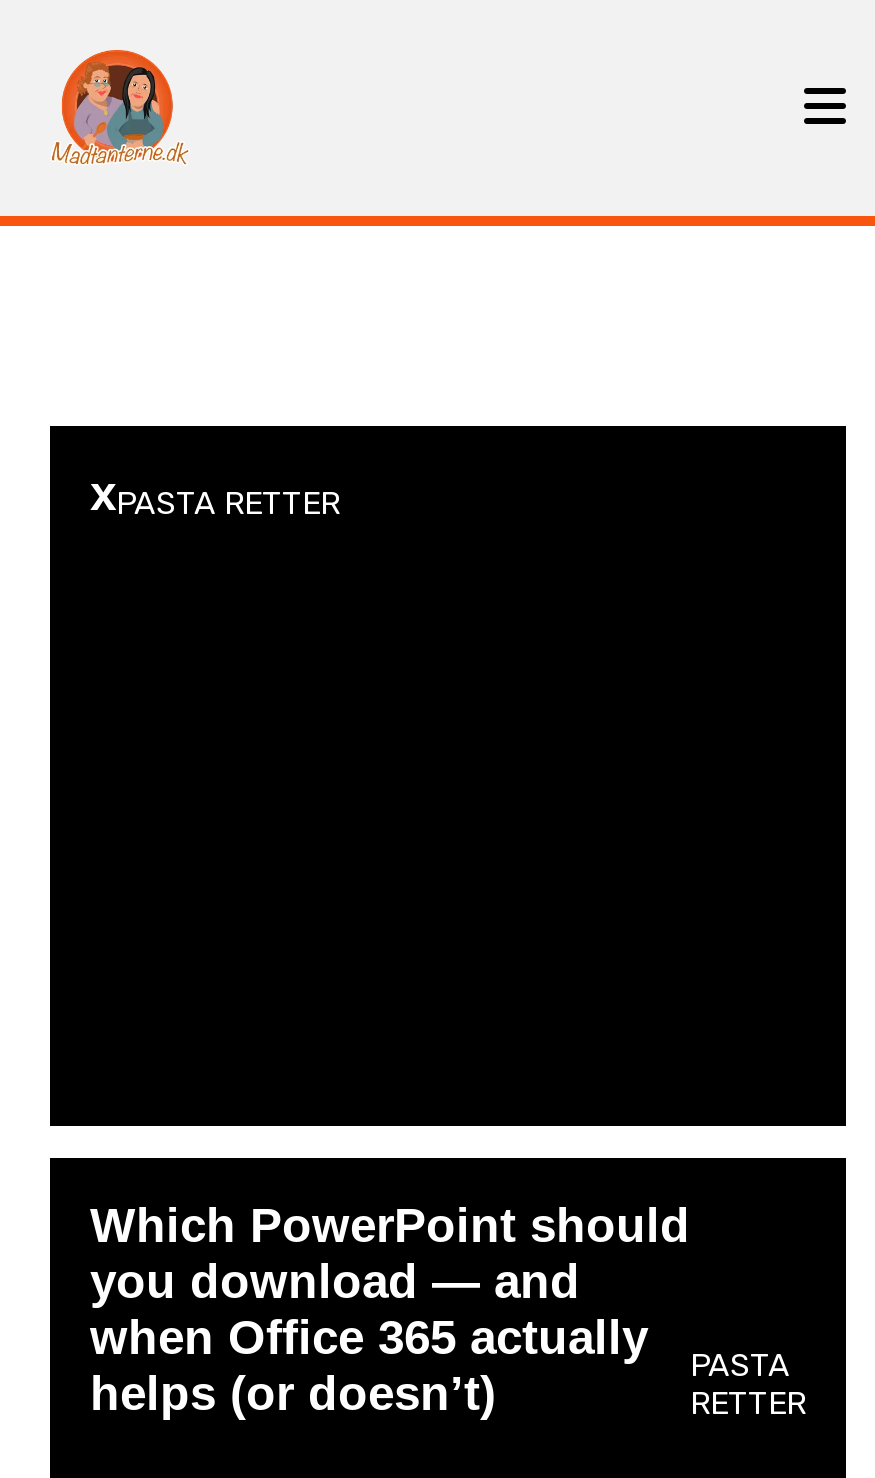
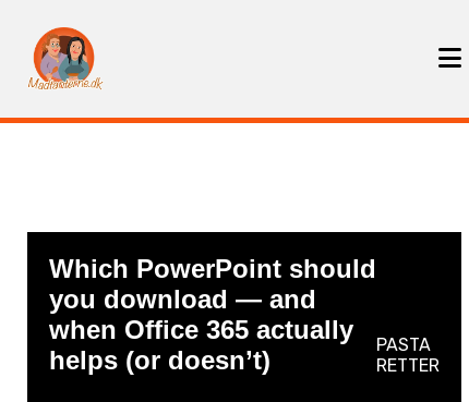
- xPASTA RETTER
